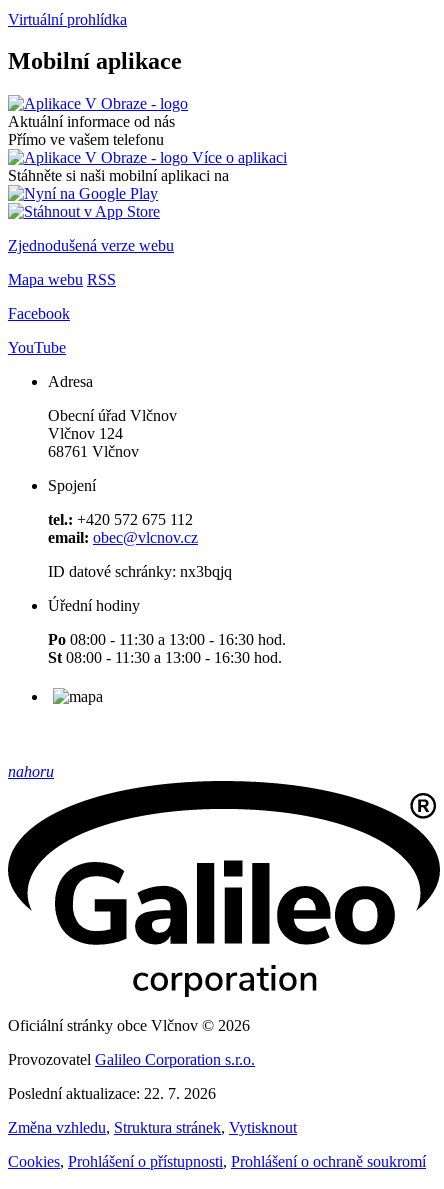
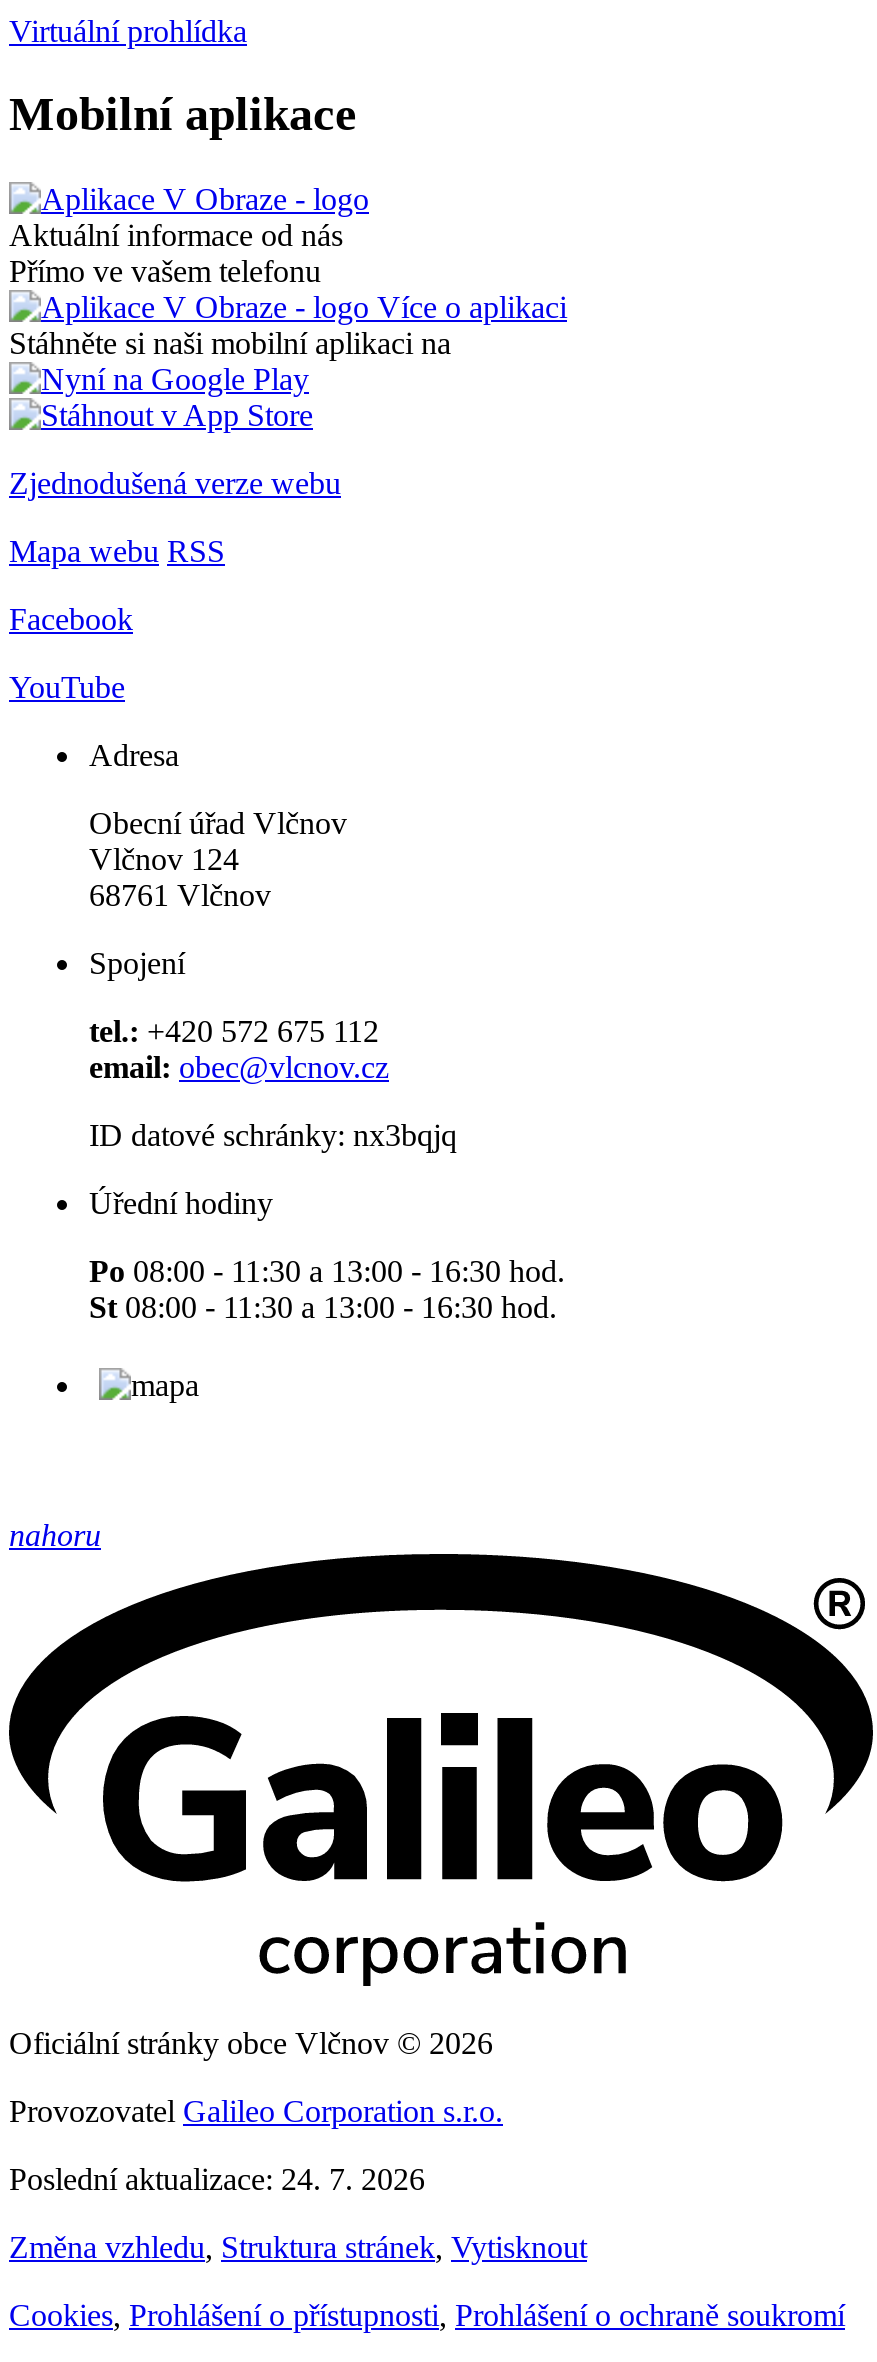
- Poslední aktualizace: 22. 7. 2026
+ Poslední aktualizace: 24. 7. 2026
